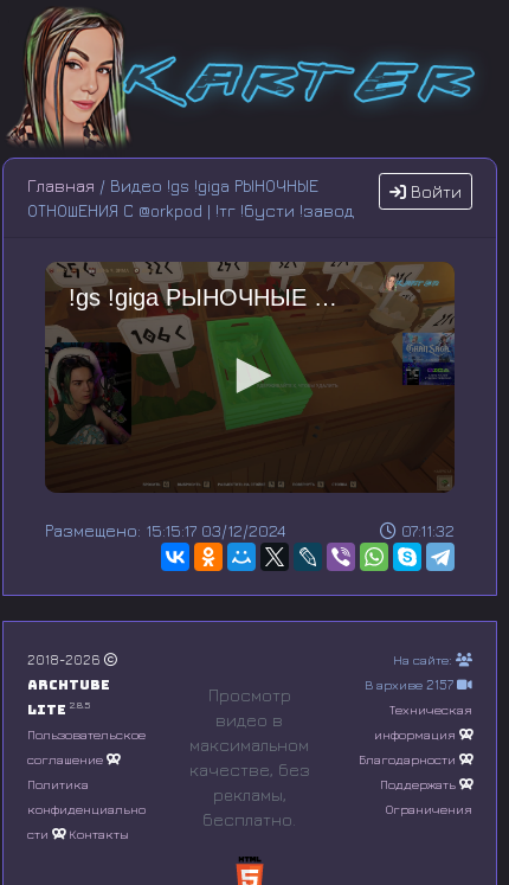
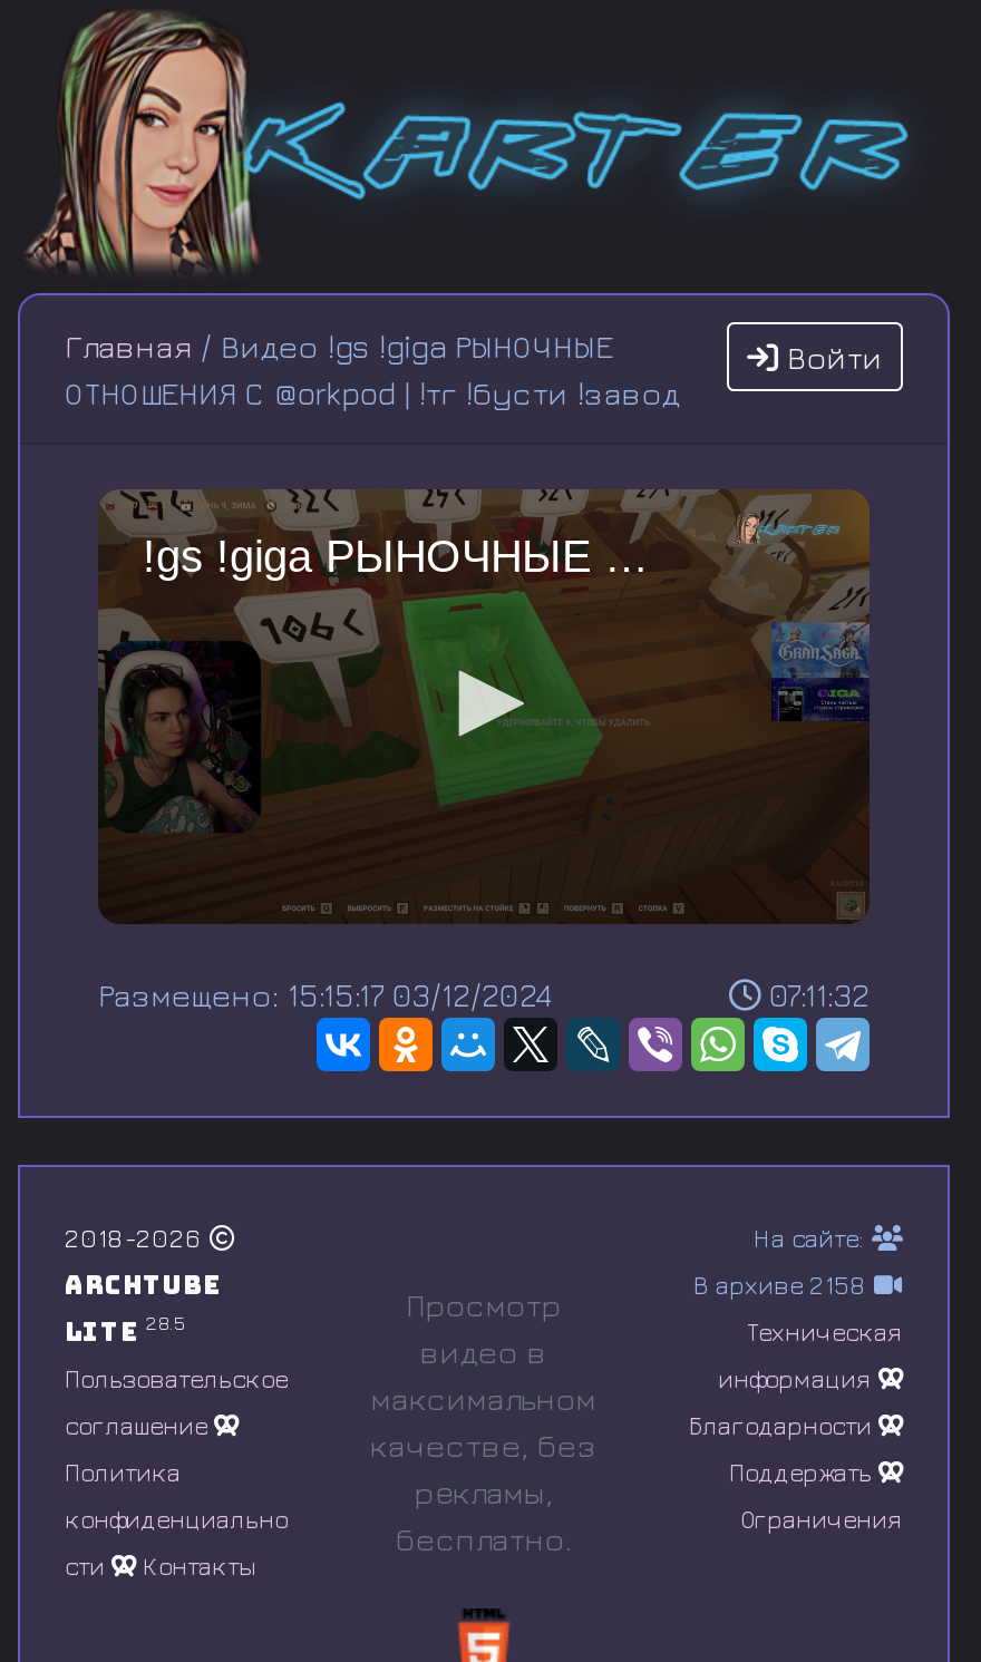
- В архиве 2157
+ В архиве 2158
